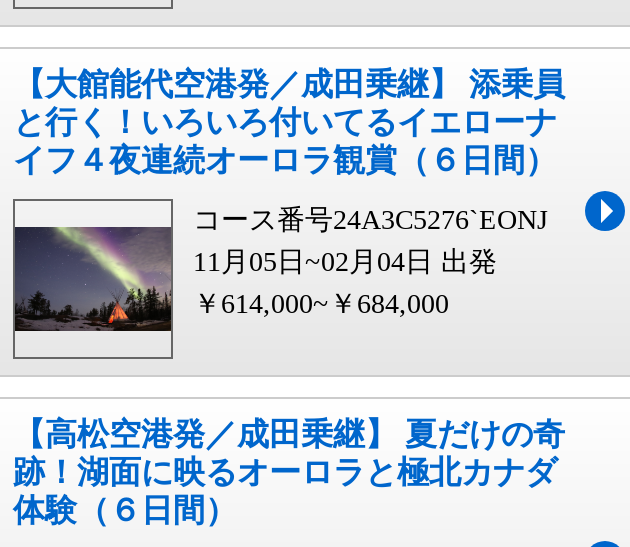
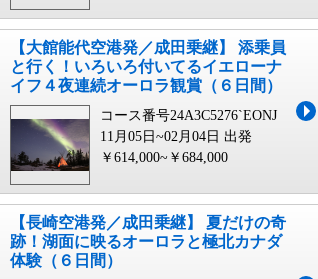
- 【高松空港発／成田乗継】 夏だけの奇
+ 【長崎空港発／成田乗継】 夏だけの奇
